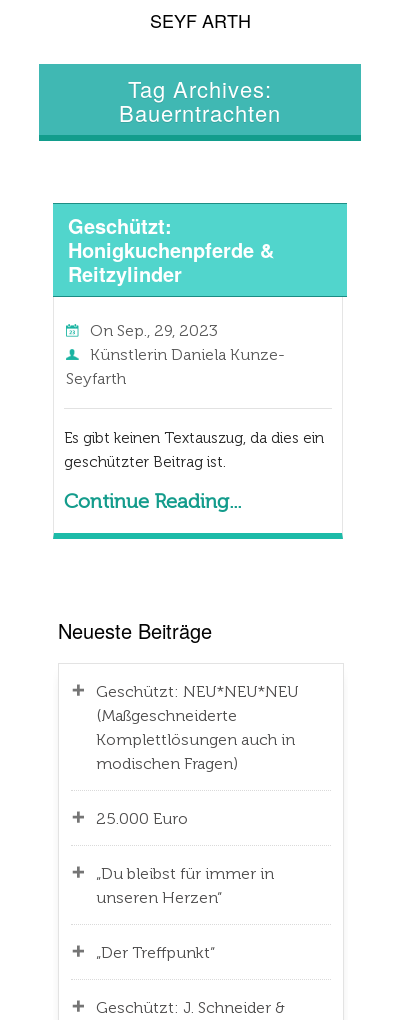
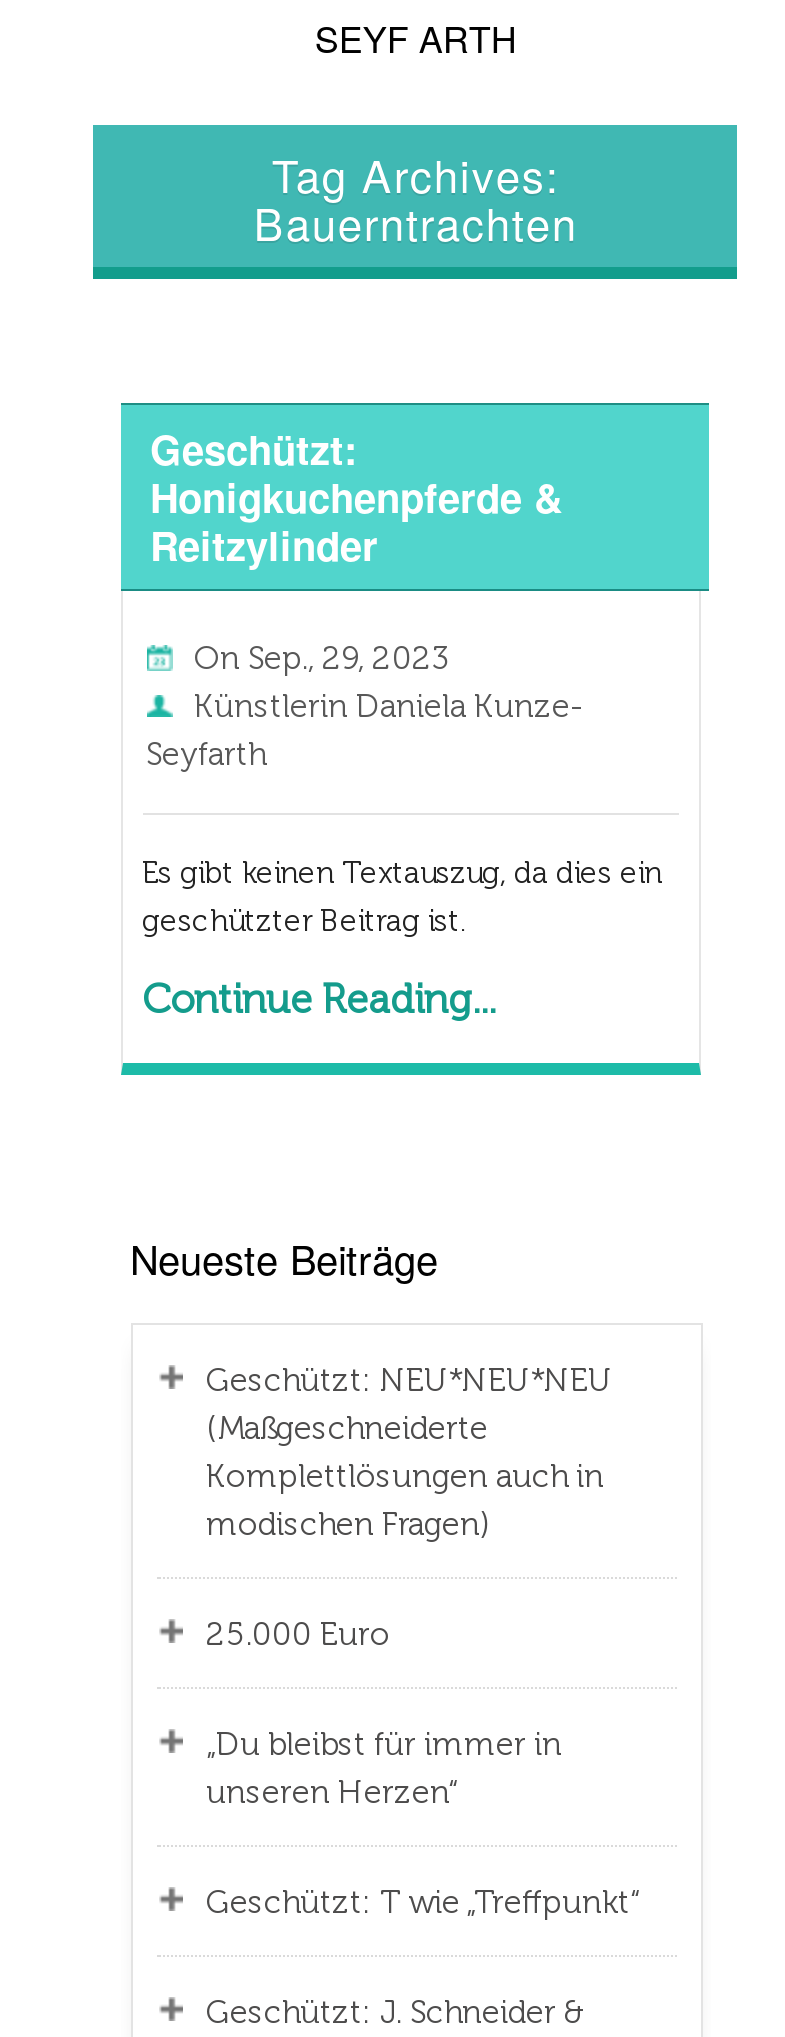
- „Der Treffpunkt“
+ Geschützt: T wie „Treffpunkt“
